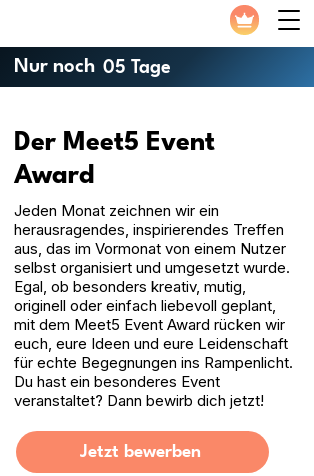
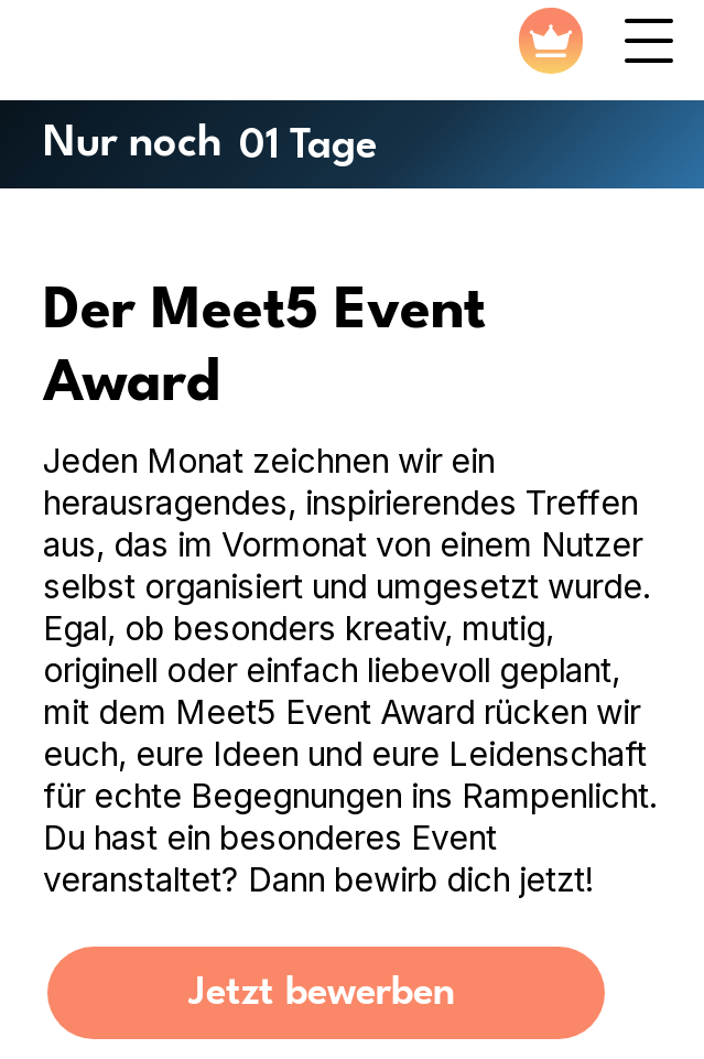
- Nur noch 05 Tage
+ Nur noch 01 Tage
